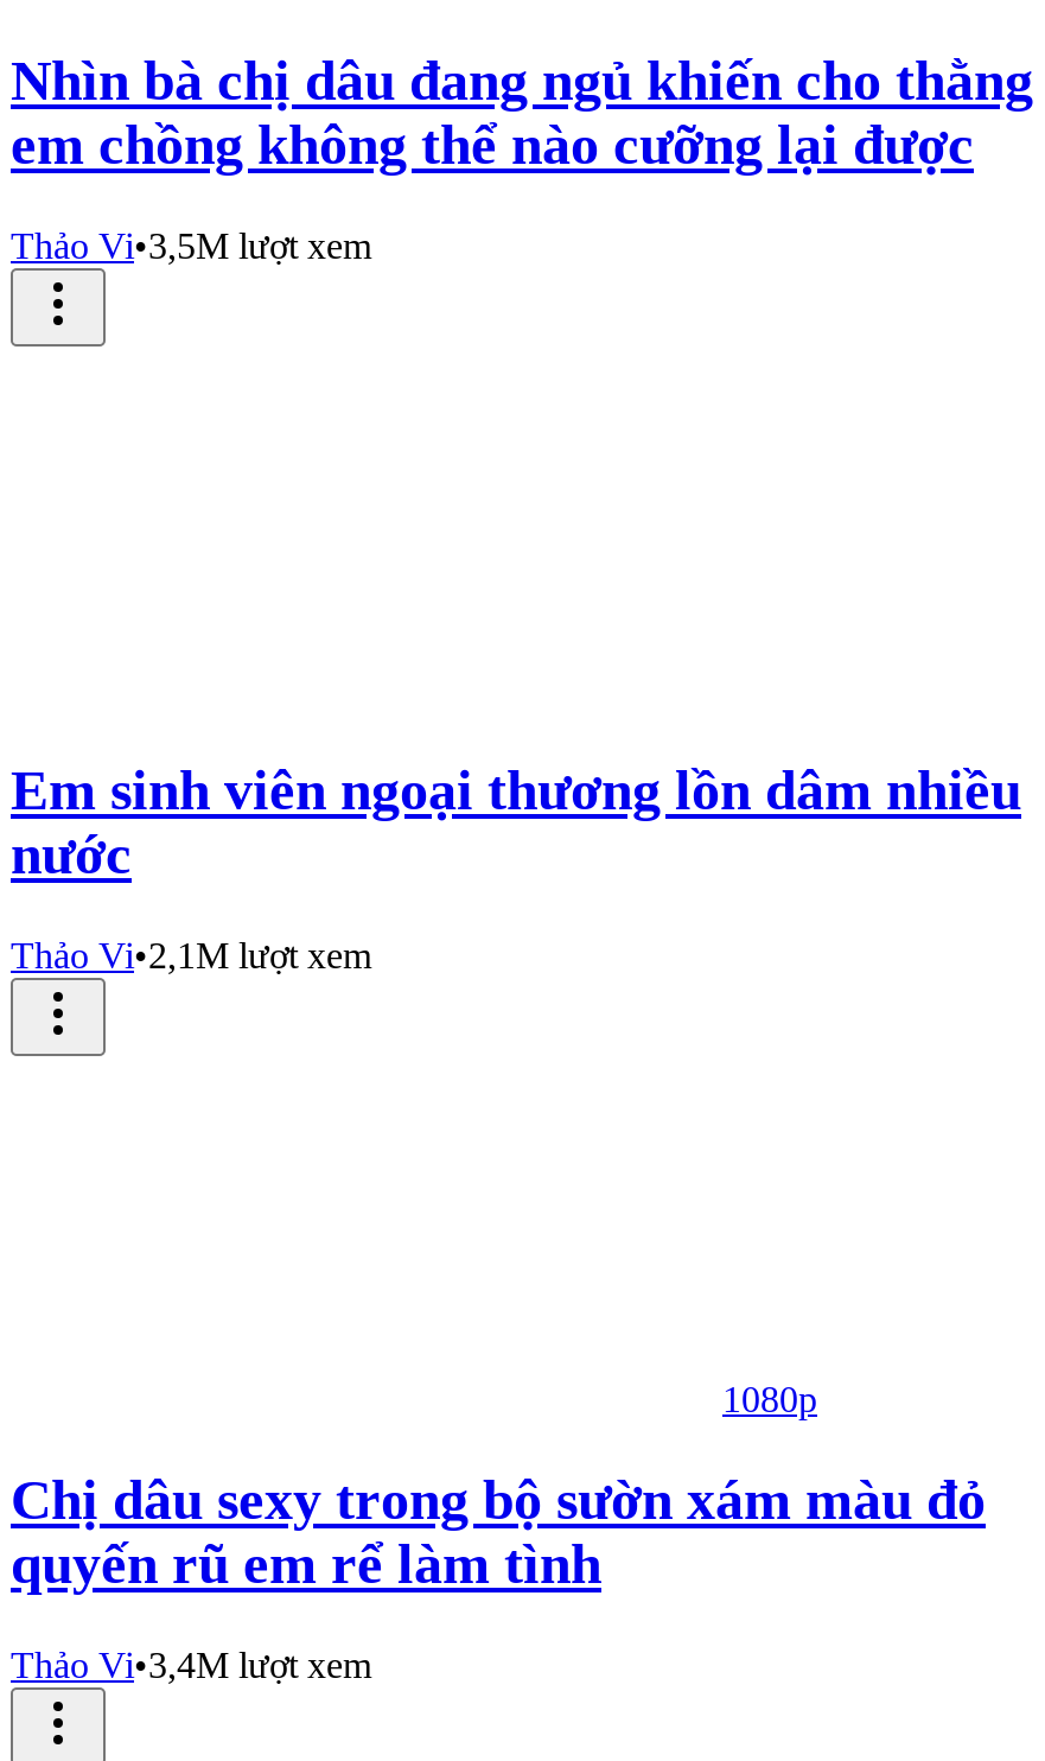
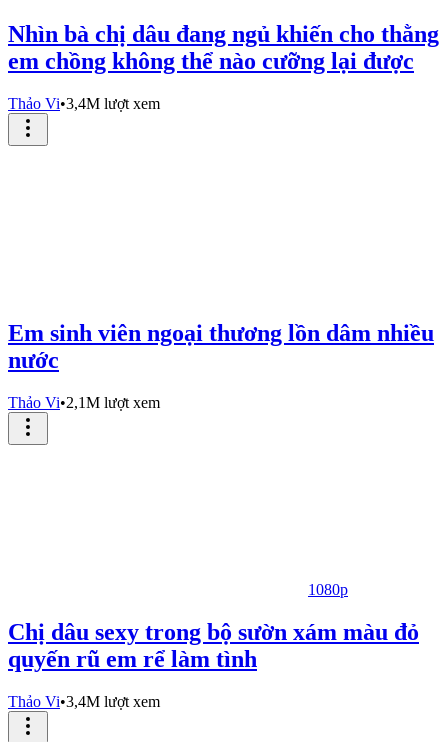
- Thảo Vi•3,5M lượt xem
+ Thảo Vi•3,4M lượt xem
